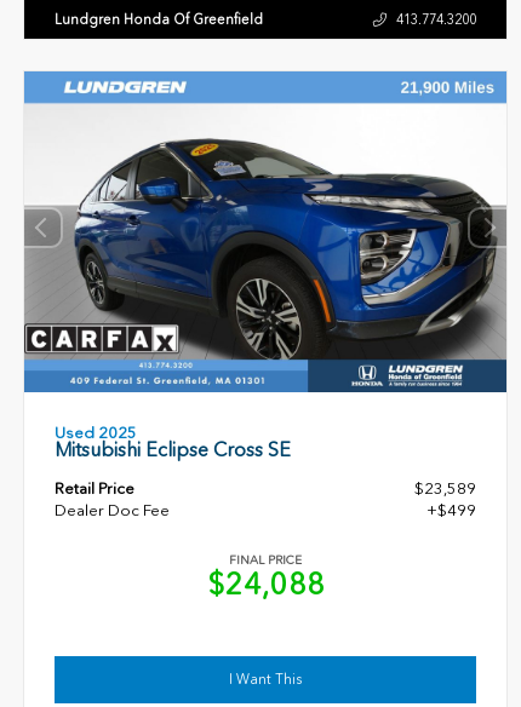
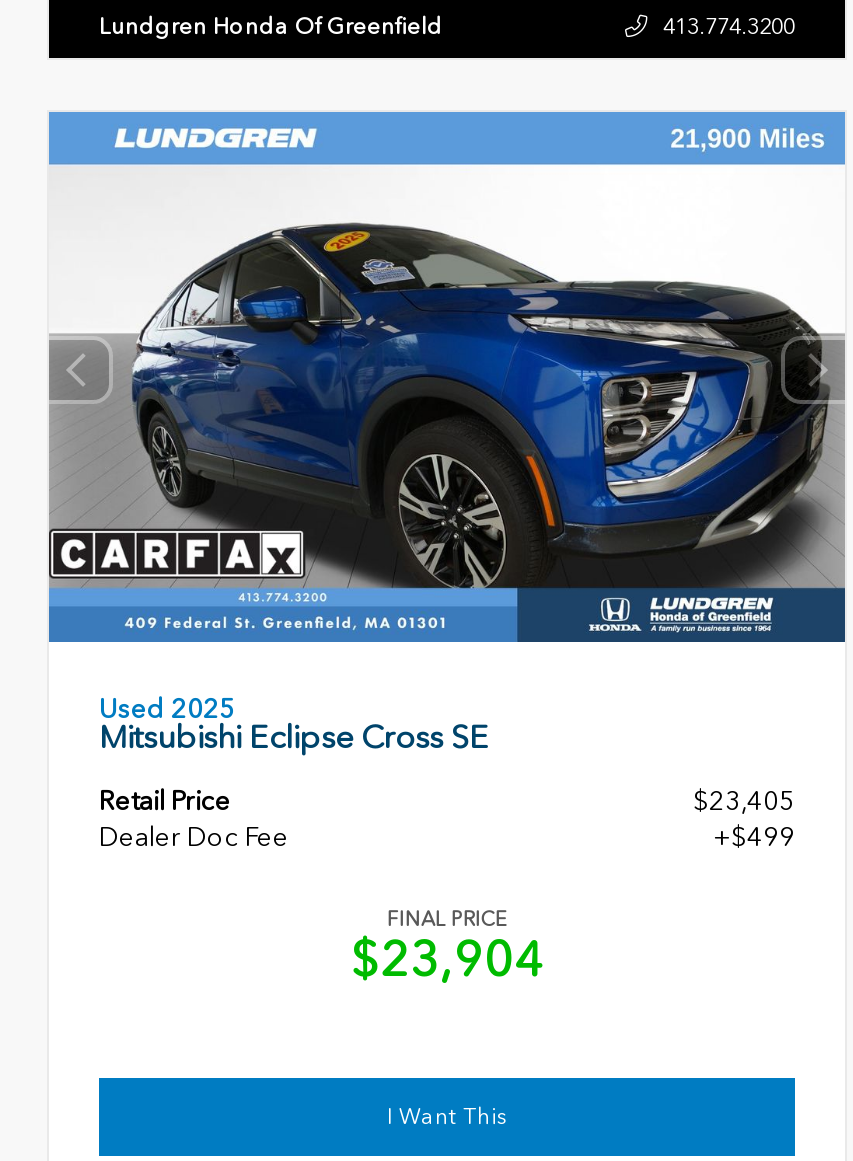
- $23,589
+ $23,405

- $24,088
+ $23,904
